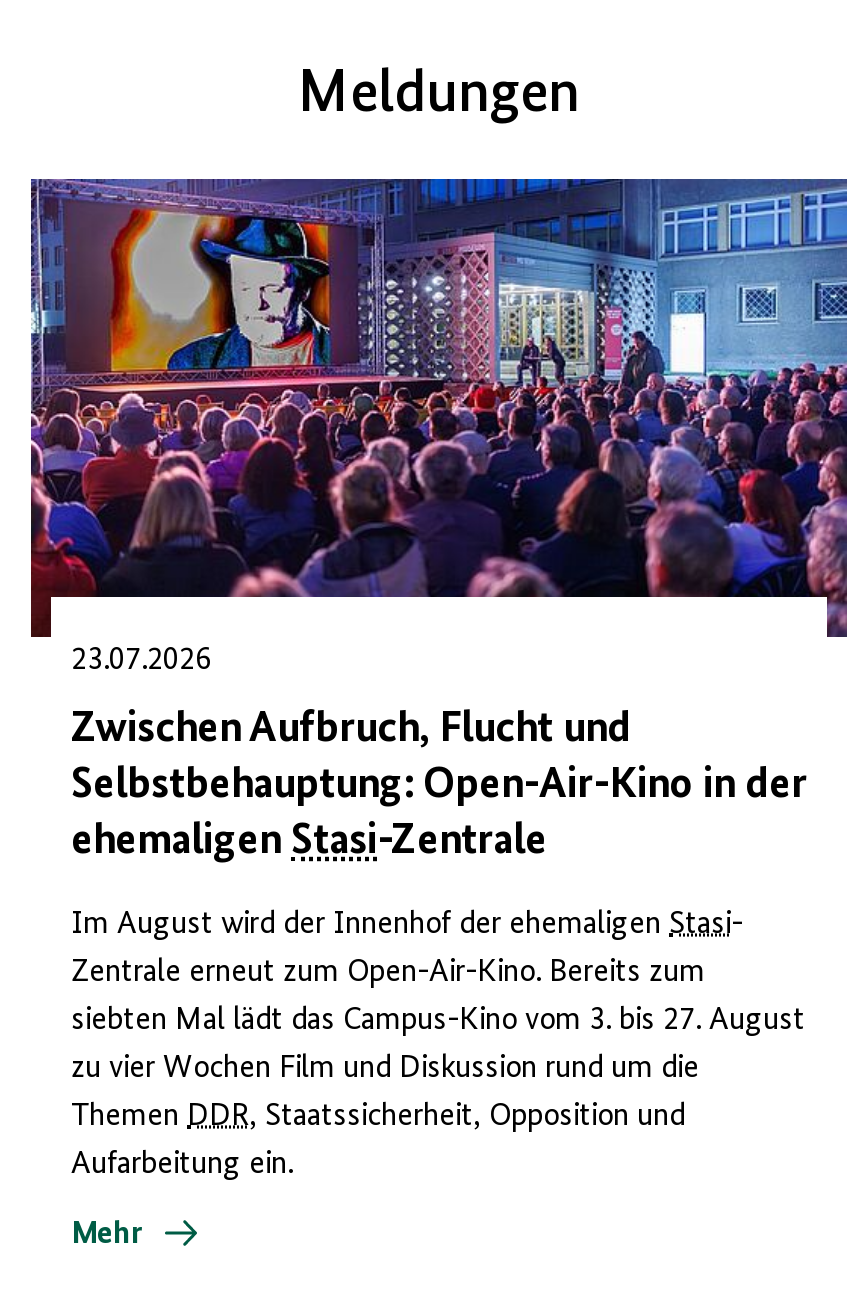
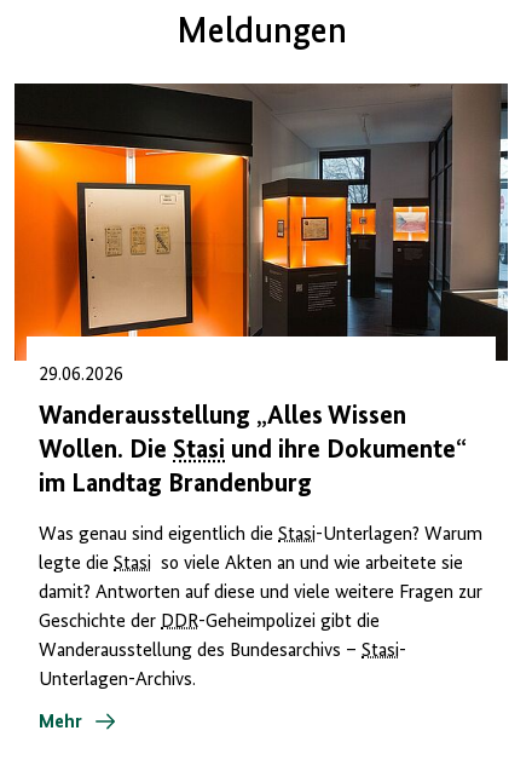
- [image]
- 23.07.2026
+ [image]
+ 29.06.2026

- Zwischen Aufbruch, Flucht und
- Selbstbehauptung: Open-Air-Kino in der
- ehemaligen Stasi-Zentrale
+ Wanderausstellung „Alles Wissen
+ Wollen. Die Stasi und ihre Dokumente“
+ im Landtag Brandenburg

- Im August wird der Innenhof der ehemaligen Stasi-
+ Was genau sind eigentlich die Stasi-Unterlagen? Warum

- Zentrale erneut zum Open-Air-Kino. Bereits zum
+ legte die Stasi so viele Akten an und wie arbeitete sie

- siebten Mal lädt das Campus-Kino vom 3. bis 27. August
+ damit? Antworten auf diese und viele weitere Fragen zur

- zu vier Wochen Film und Diskussion rund um die
+ Geschichte der DDR-Geheimpolizei gibt die

- Themen DDR, Staatssicherheit, Opposition und
+ Wanderausstellung des Bundesarchivs – Stasi-

- Aufarbeitung ein.
+ Unterlagen-Archivs.
